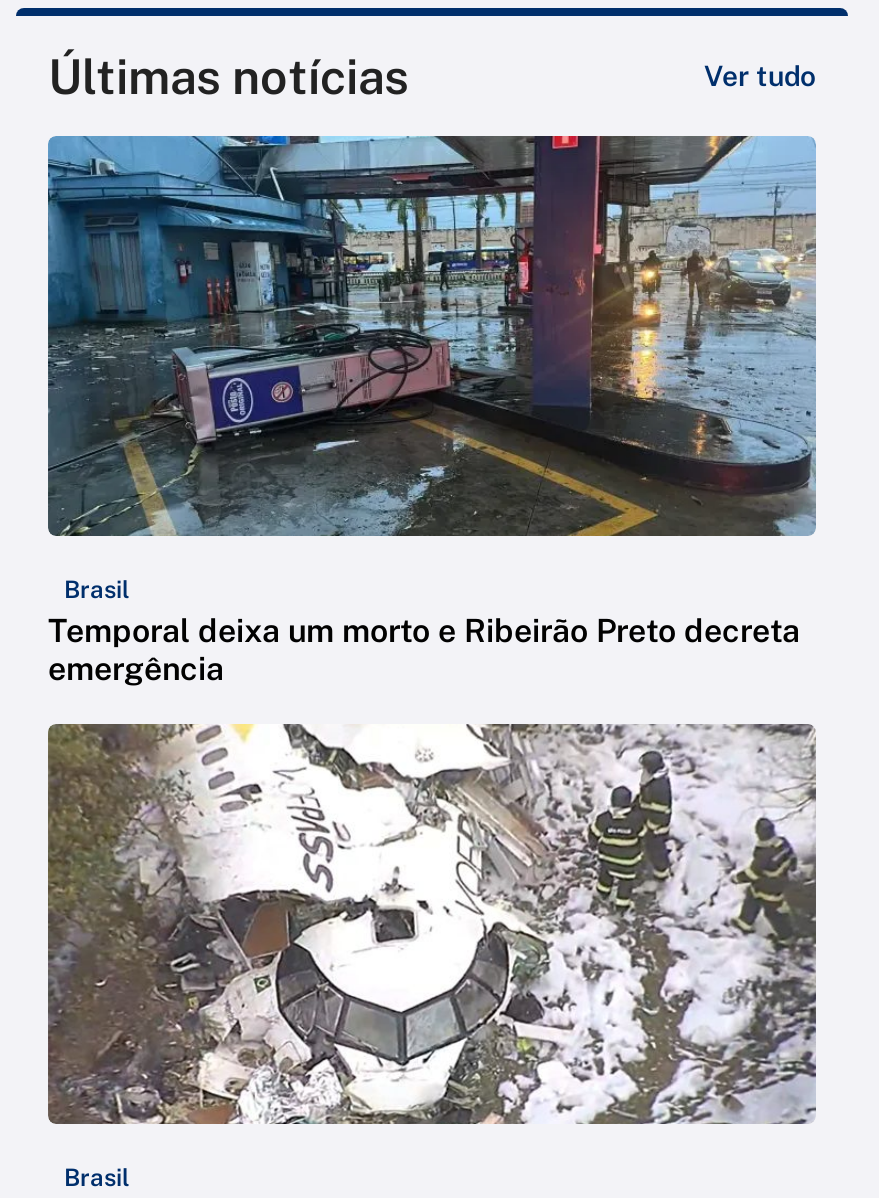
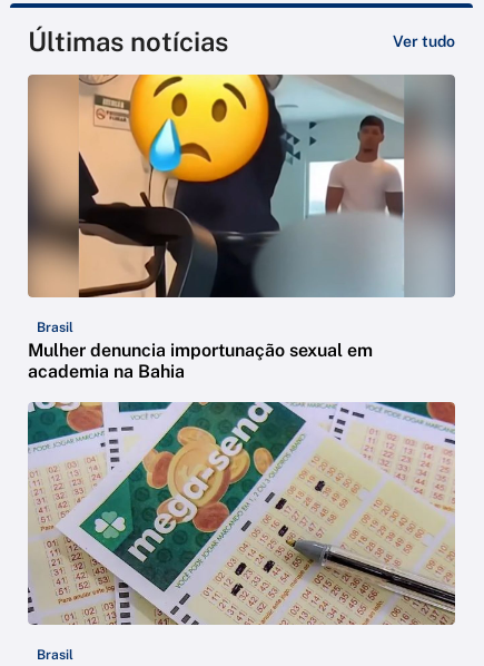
- [image]
- Temporal deixa um morto e Ribeirão Preto decreta
- emergência
+ [image]
+ Mulher denuncia importunação sexual em
+ academia na Bahia

- [image]
+ [image]
